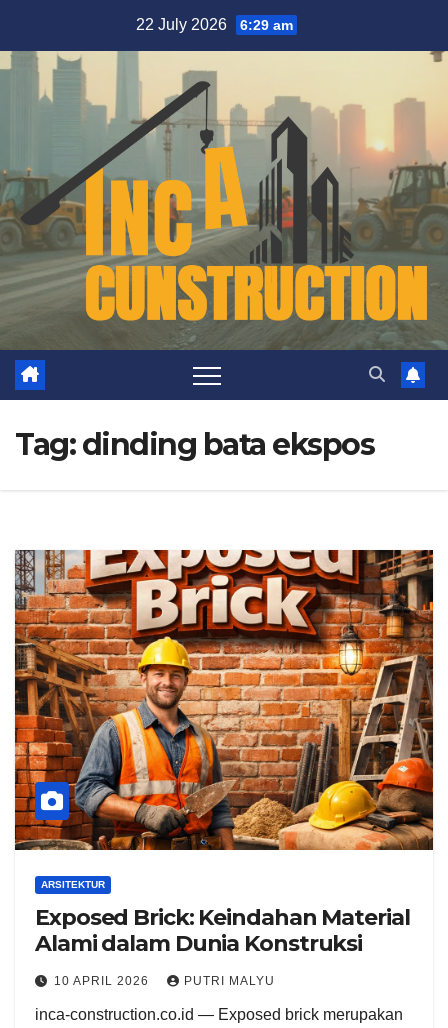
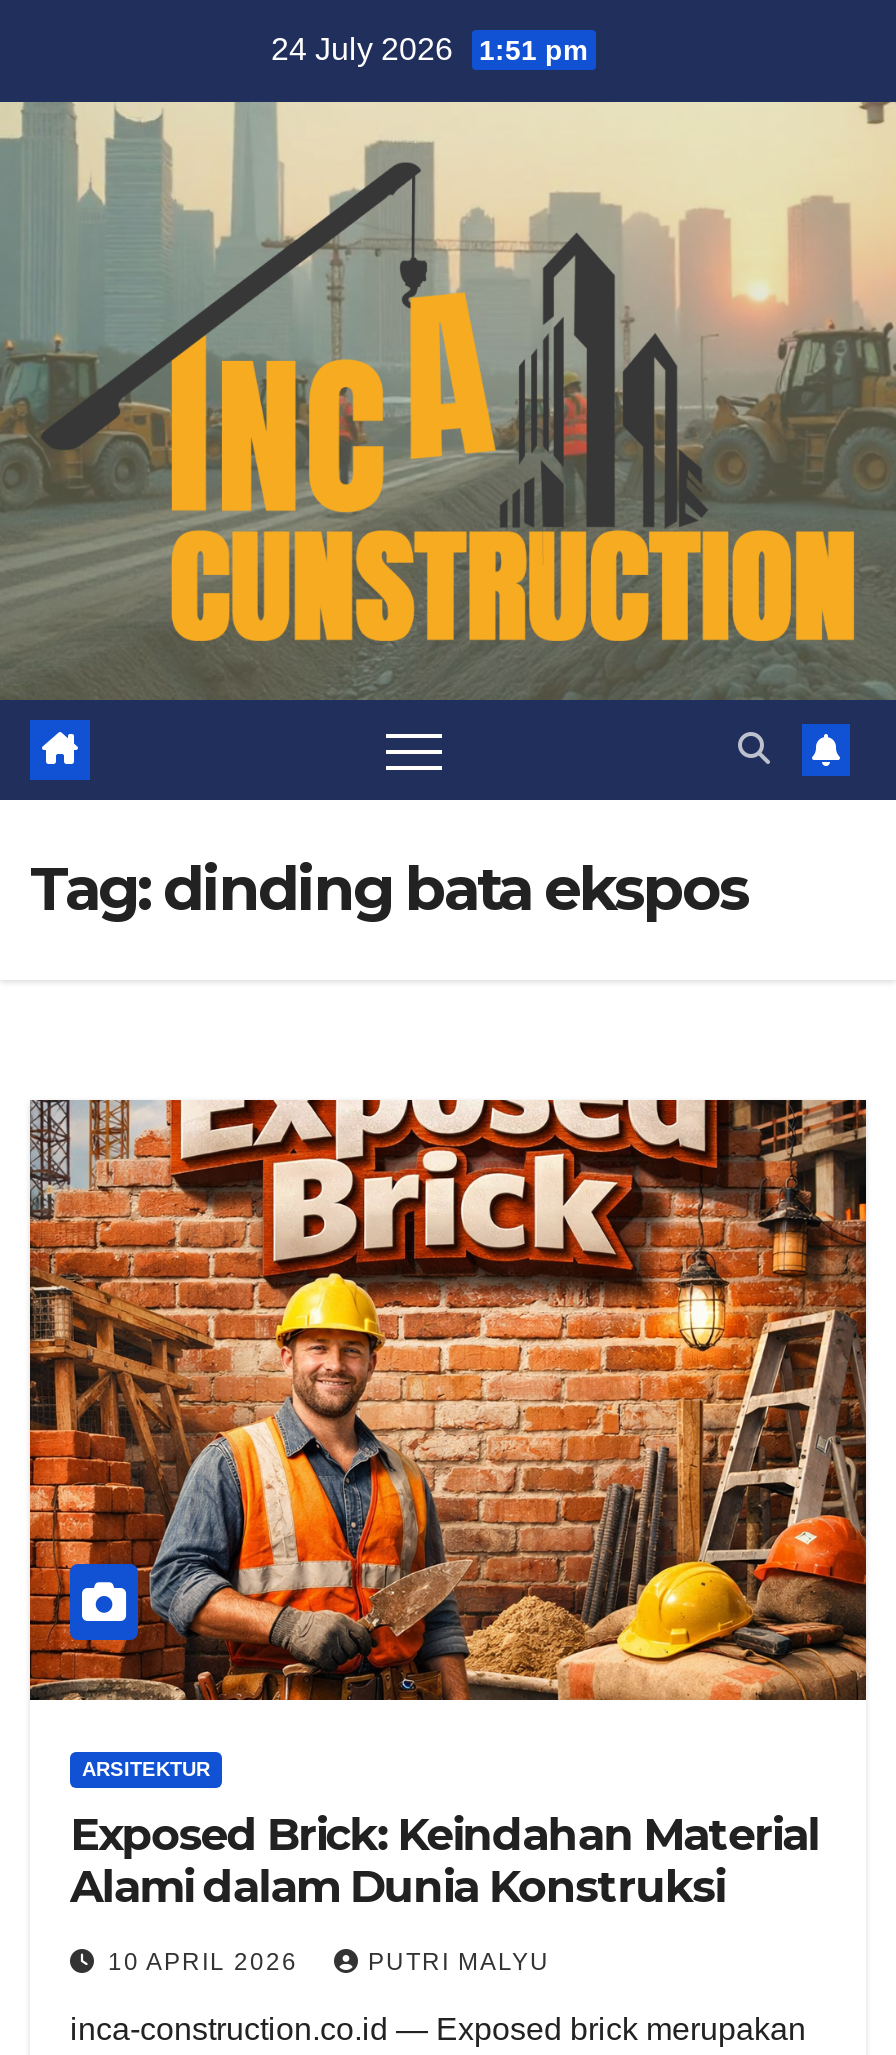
- 22 July 2026 6:29 am
+ 24 July 2026 1:51 pm
